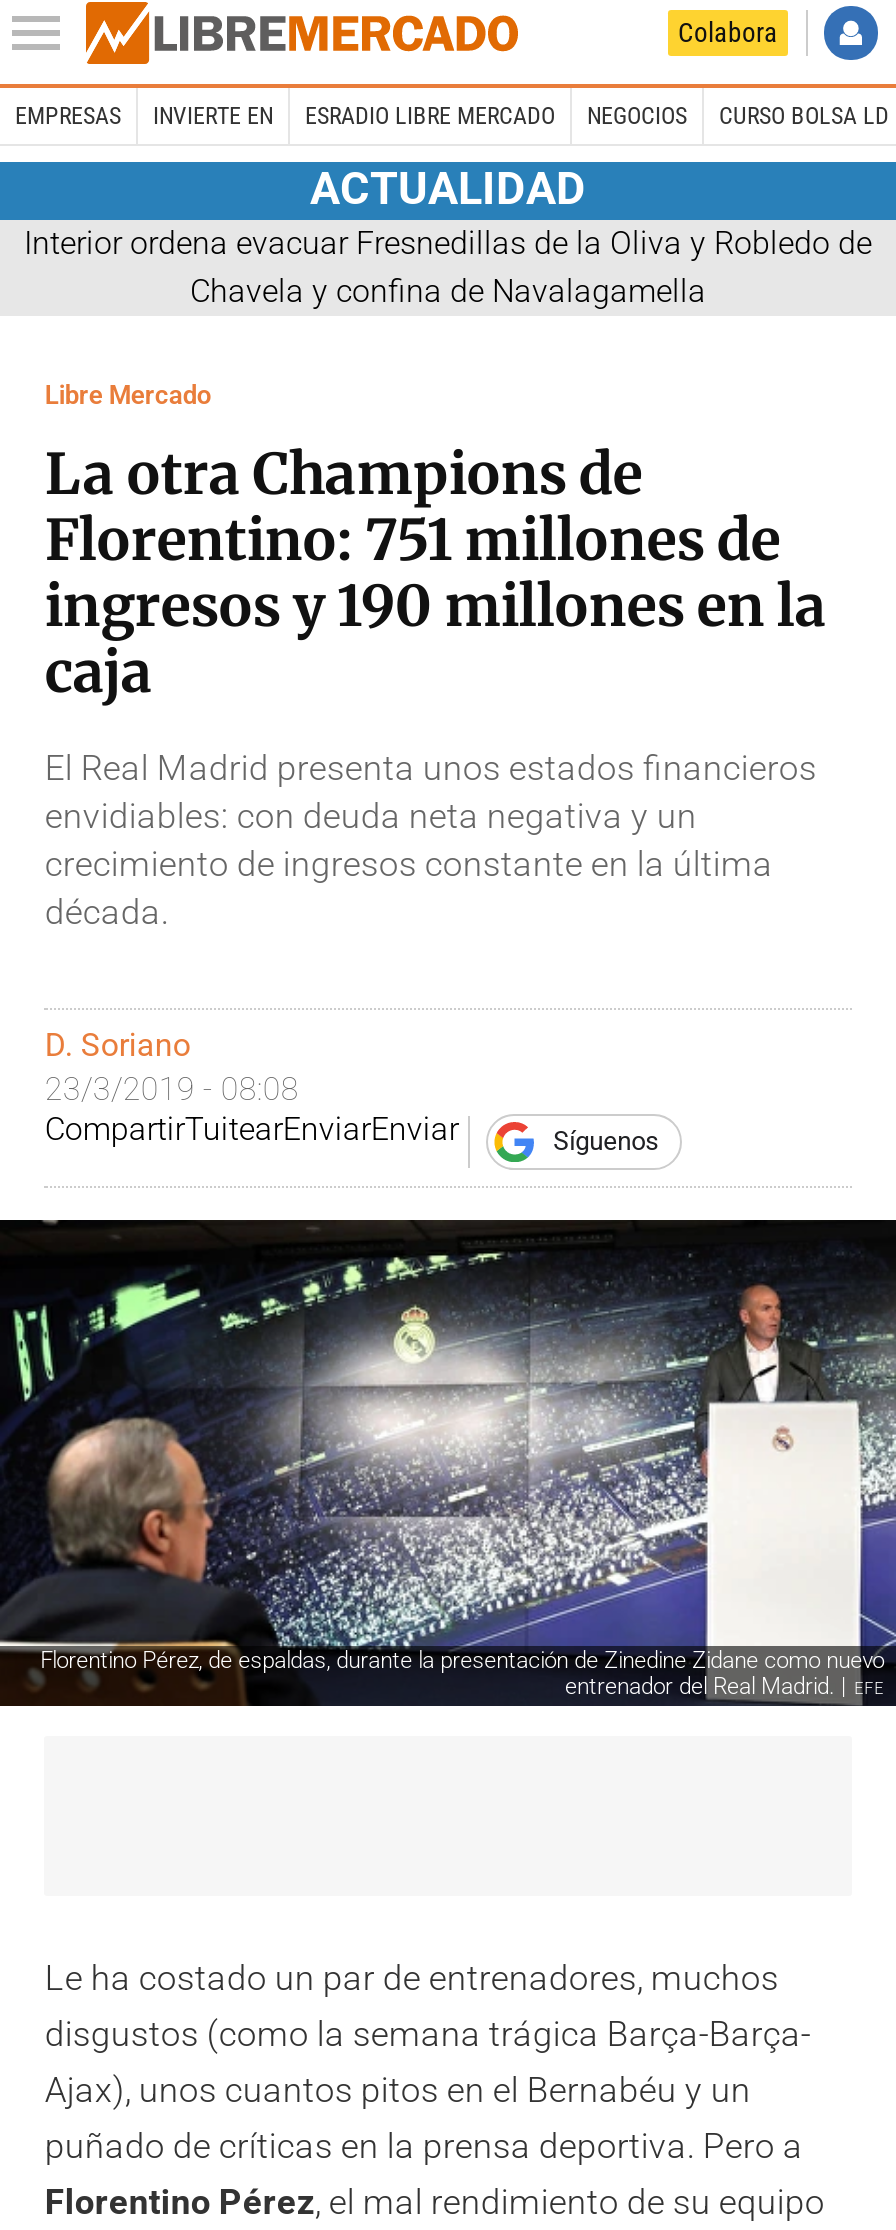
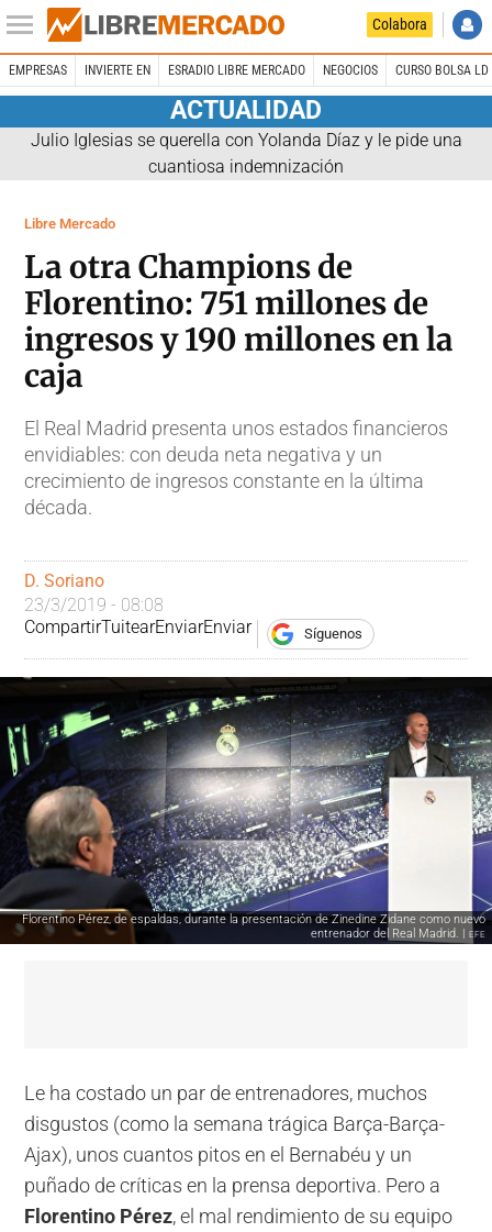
- Interior ordena evacuar Fresnedillas de la Oliva y Robledo de
- Chavela y confina de Navalagamella
+ Julio Iglesias se querella con Yolanda Díaz y le pide una
+ cuantiosa indemnización
